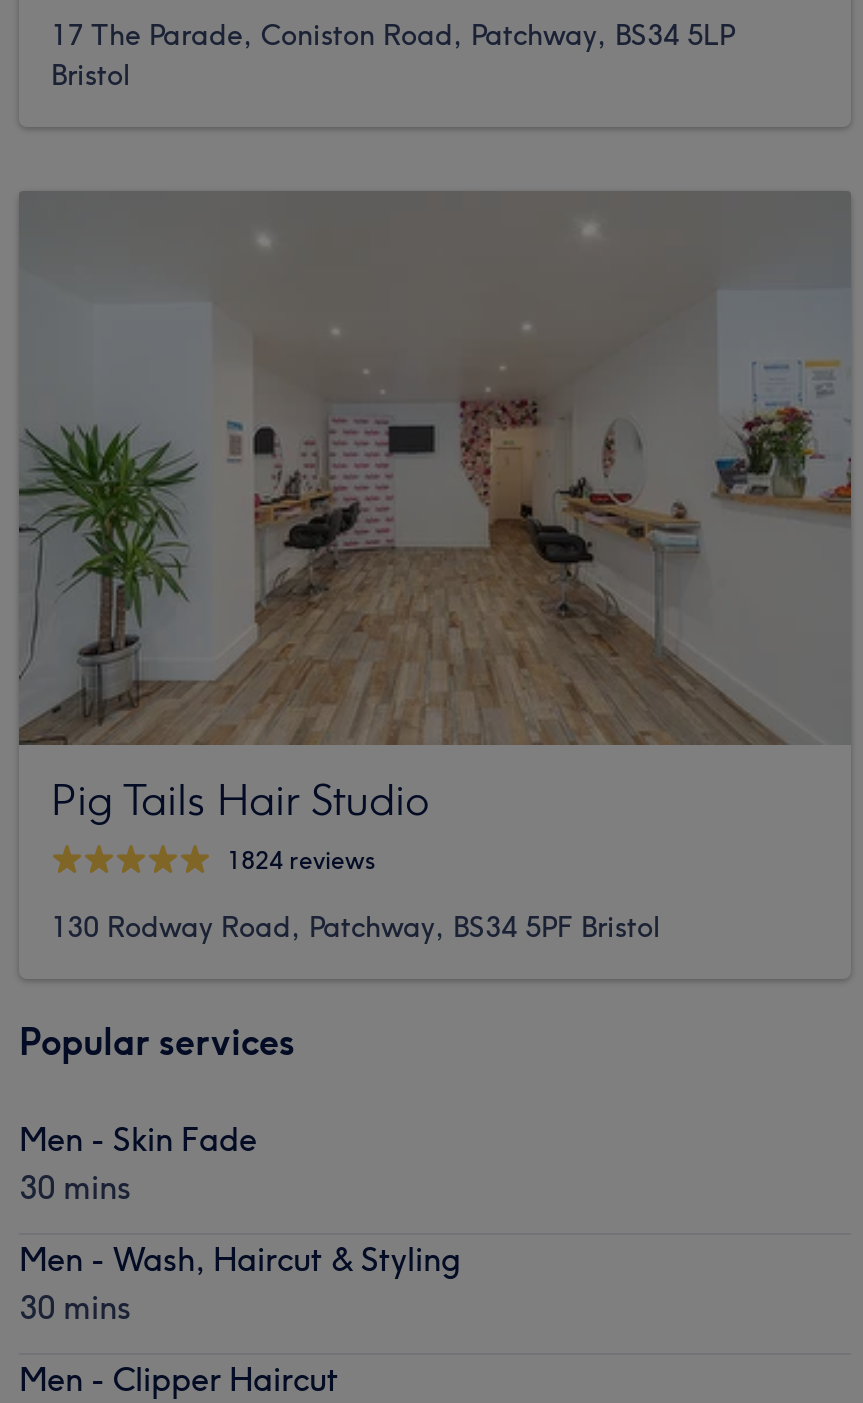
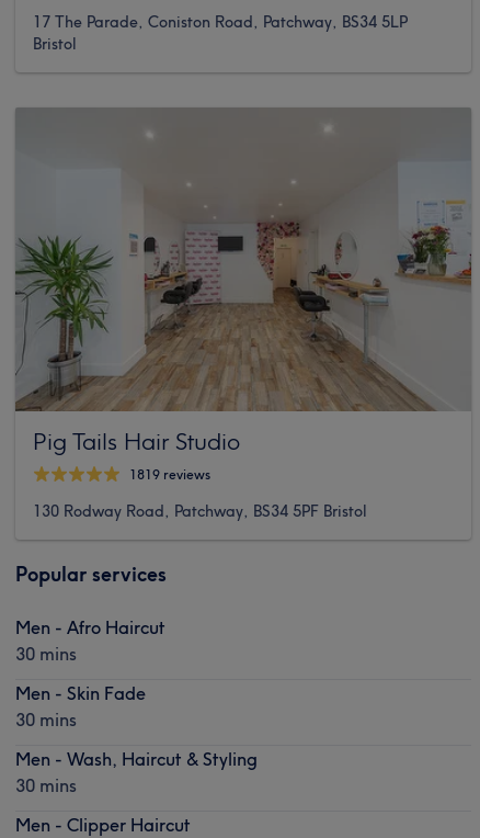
- 1824 reviews
+ 1819 reviews

+ Men - Afro Haircut
+ 30 mins
